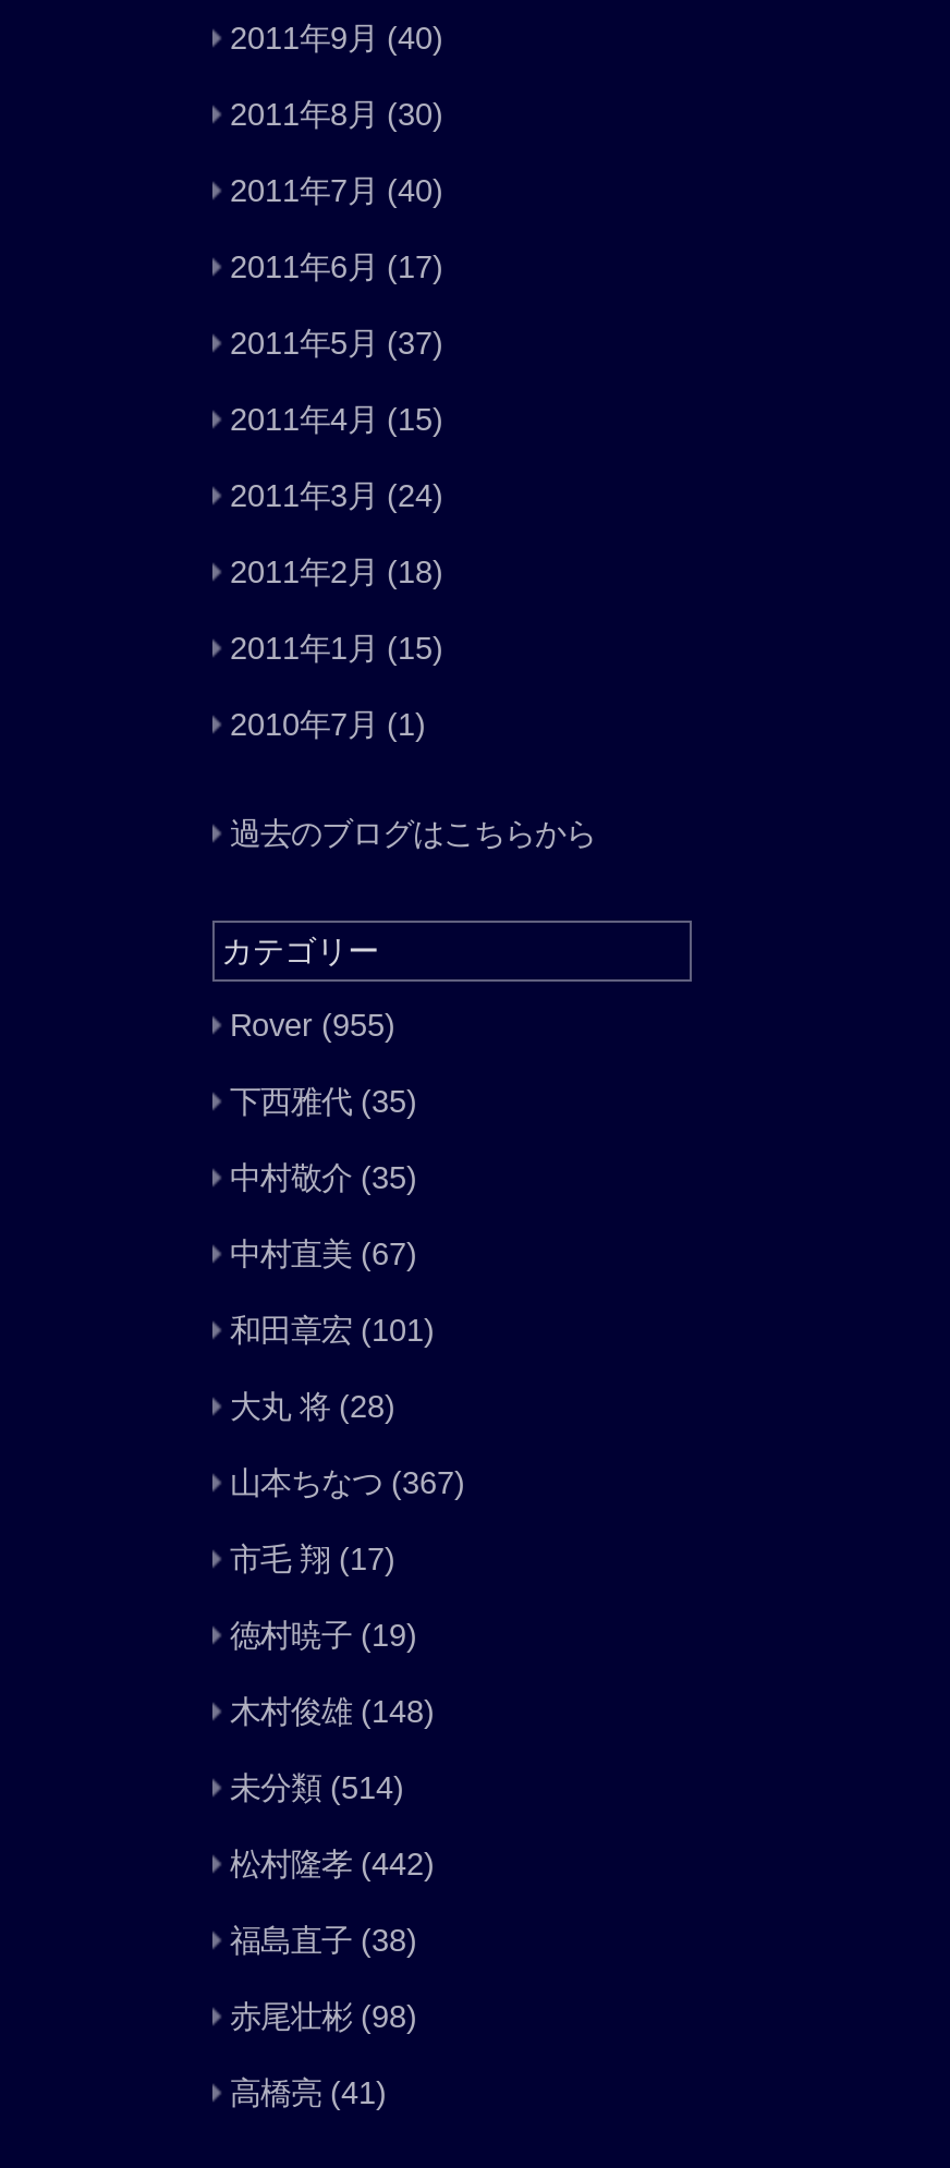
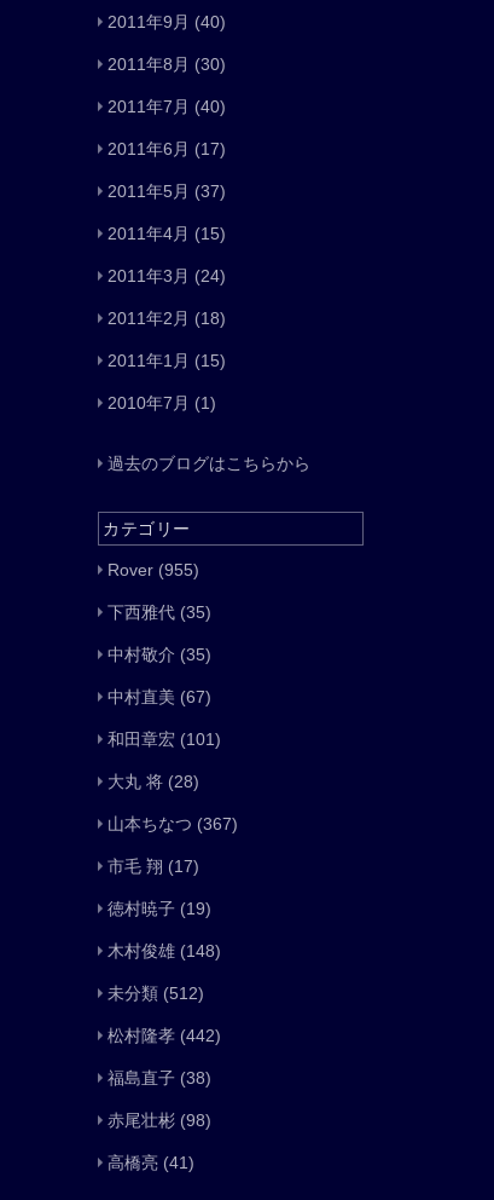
- 未分類(514)
+ 未分類(512)
